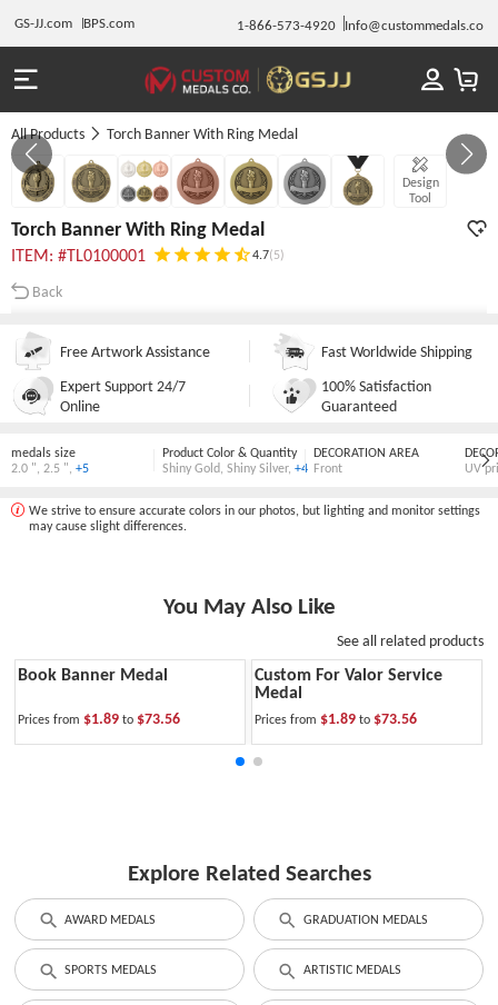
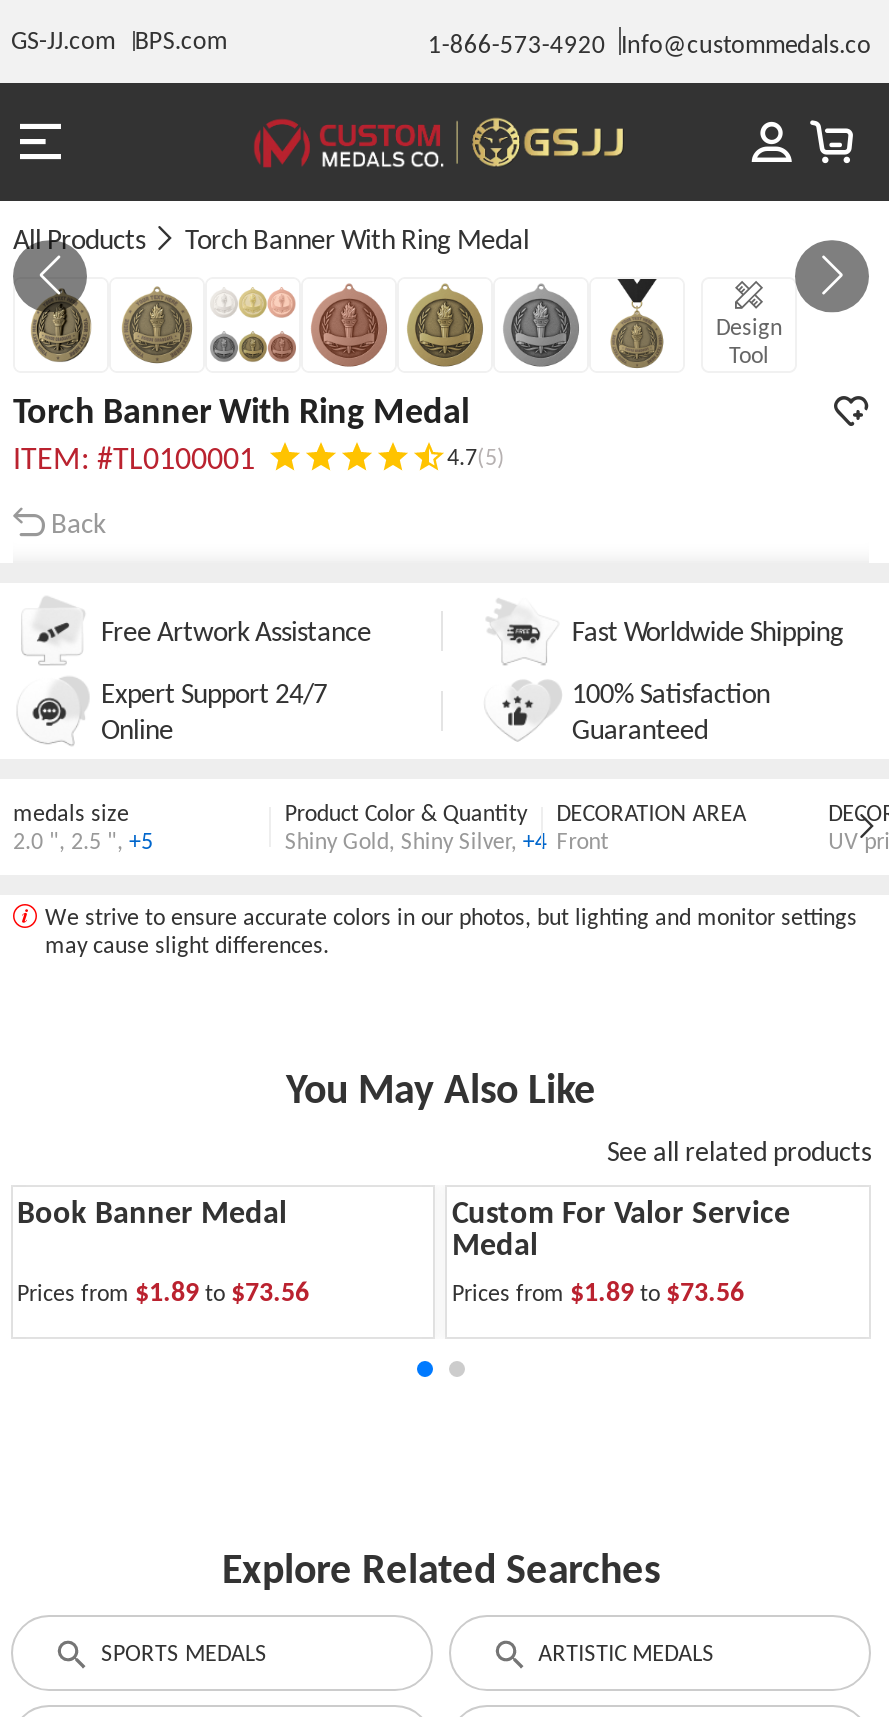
- AWARD MEDALS
- GRADUATION MEDALS
